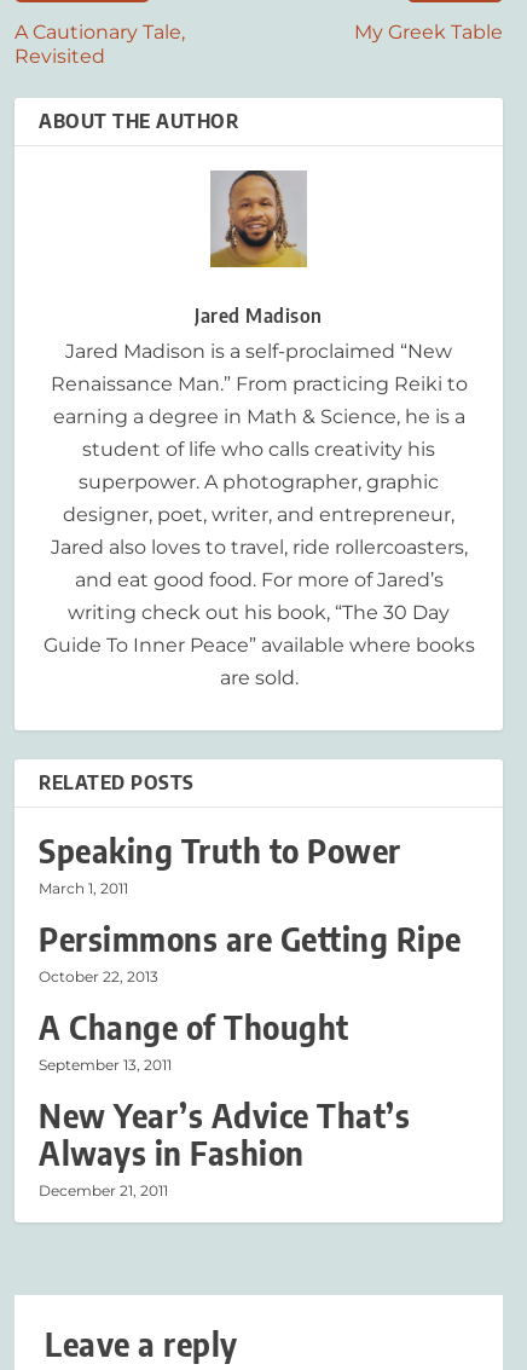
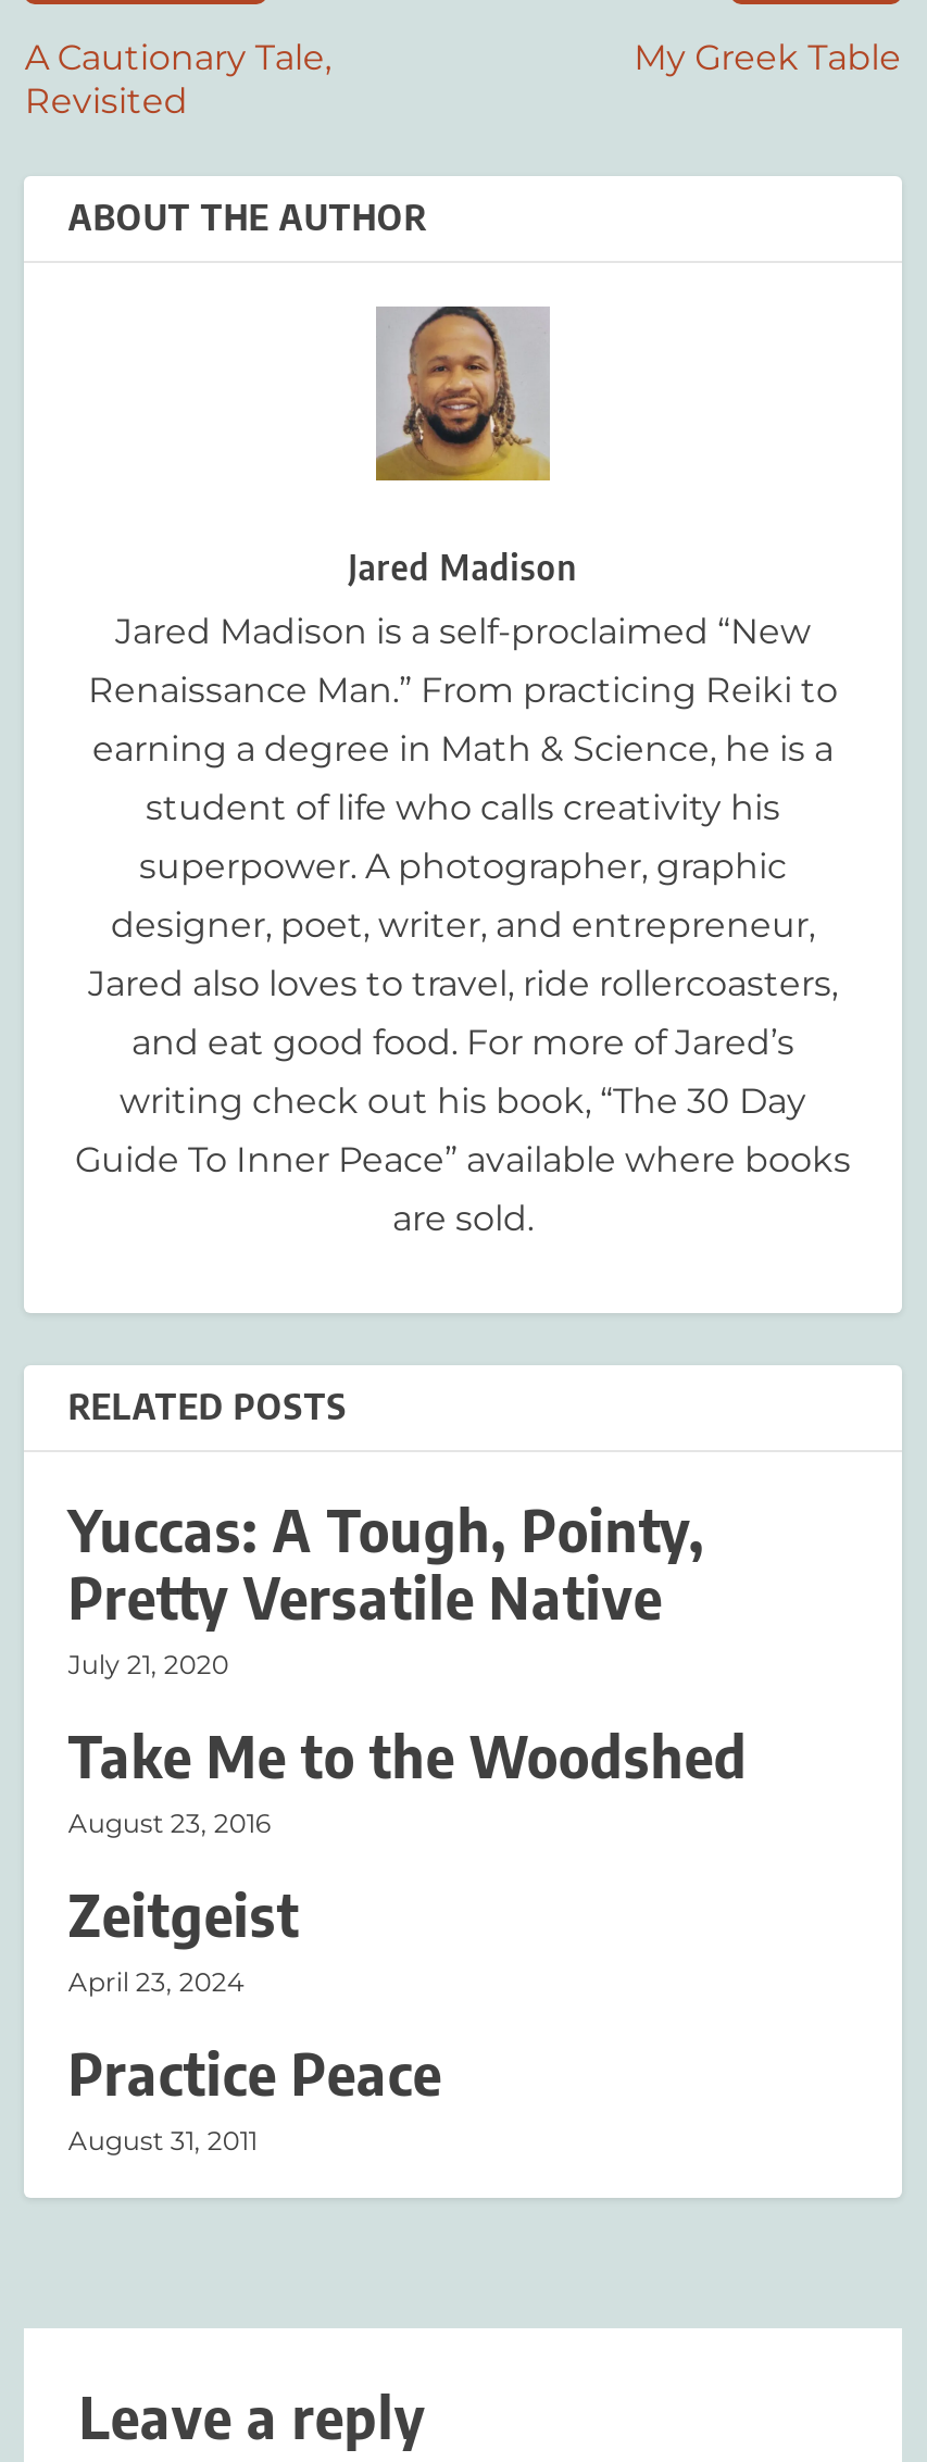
- Speaking Truth to Power
- March 1, 2011
+ Yuccas: A Tough, Pointy,
+ Pretty Versatile Native
+ July 21, 2020

- Persimmons are Getting Ripe
- October 22, 2013
+ Take Me to the Woodshed
+ August 23, 2016

- A Change of Thought
- September 13, 2011
+ Zeitgeist
+ April 23, 2024

- New Year’s Advice That’s
- Always in Fashion
- December 21, 2011
+ Practice Peace
+ August 31, 2011
